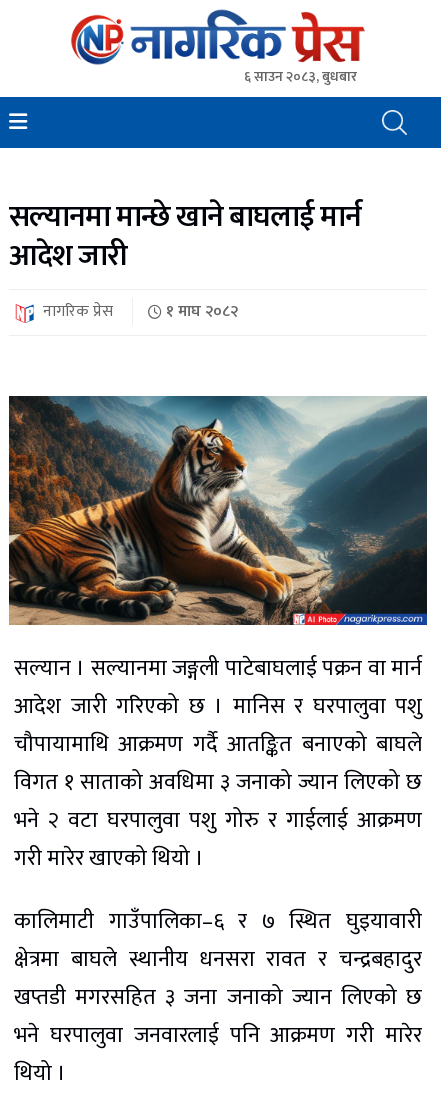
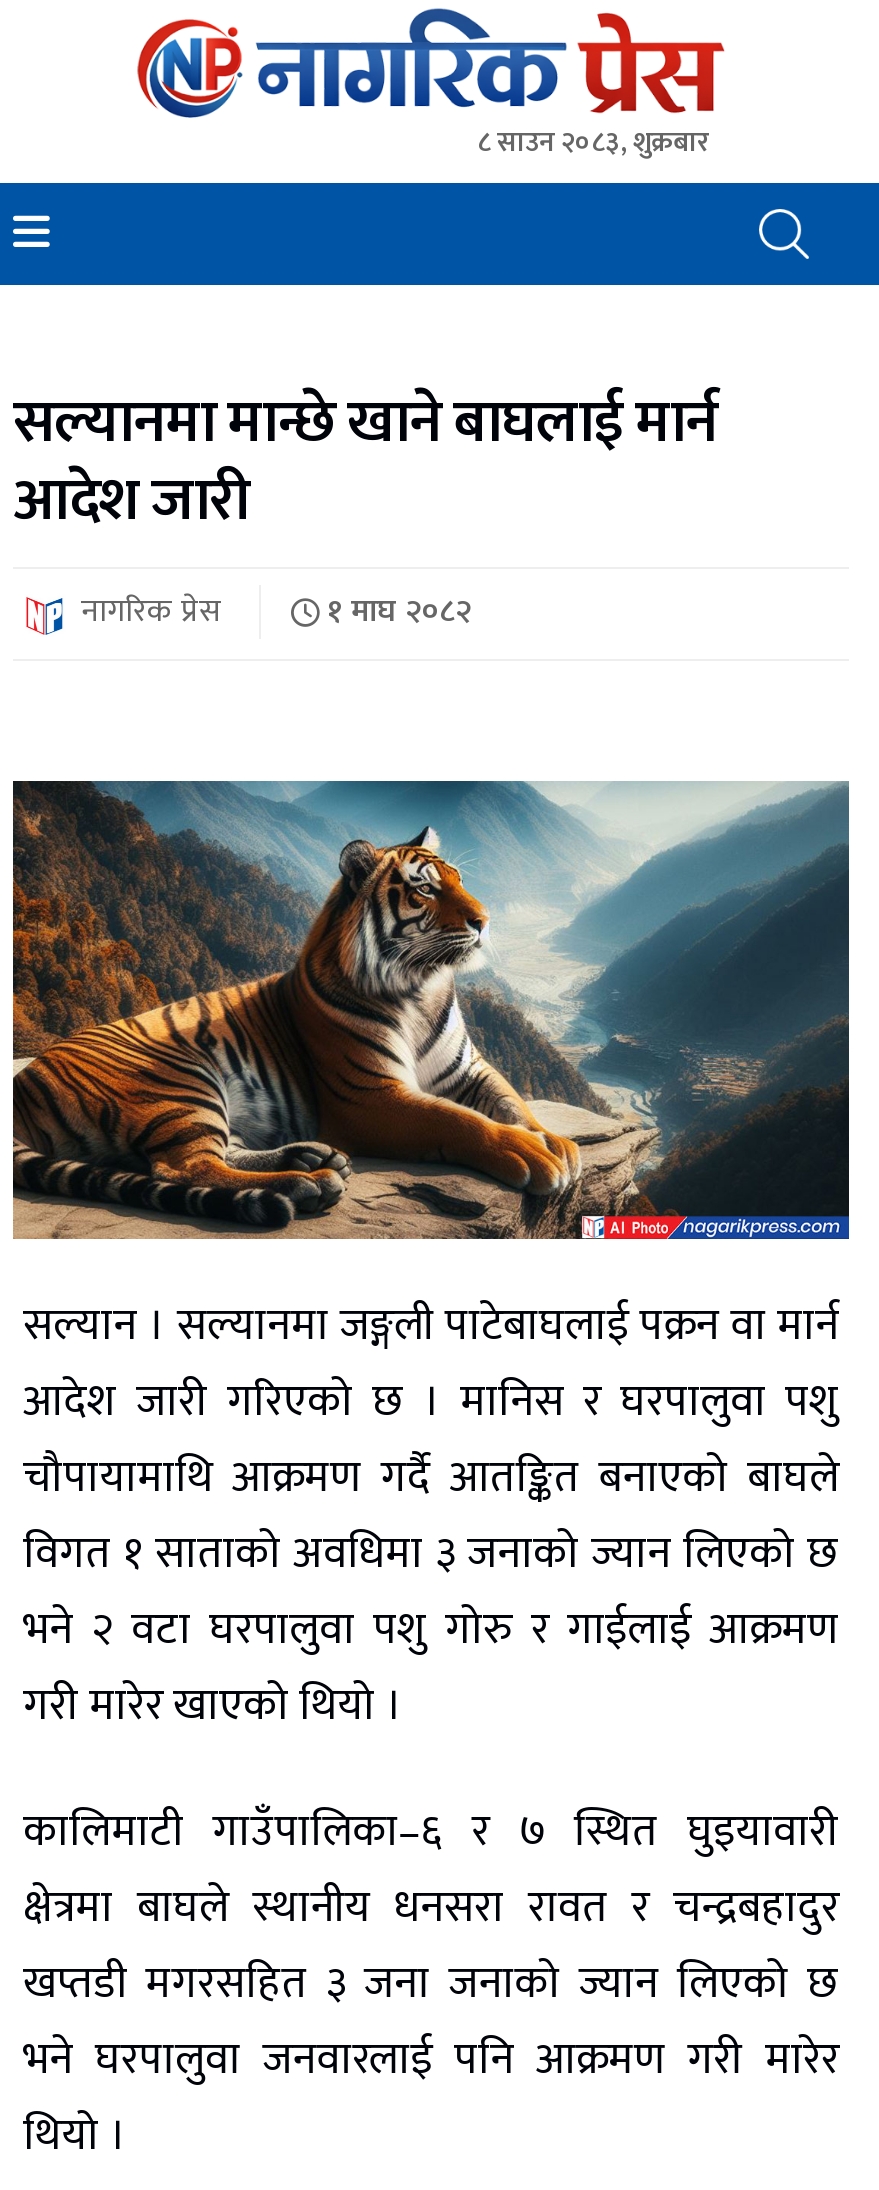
- ६ साउन २०८३, बुधबार
+ ८ साउन २०८३, शुक्रबार
